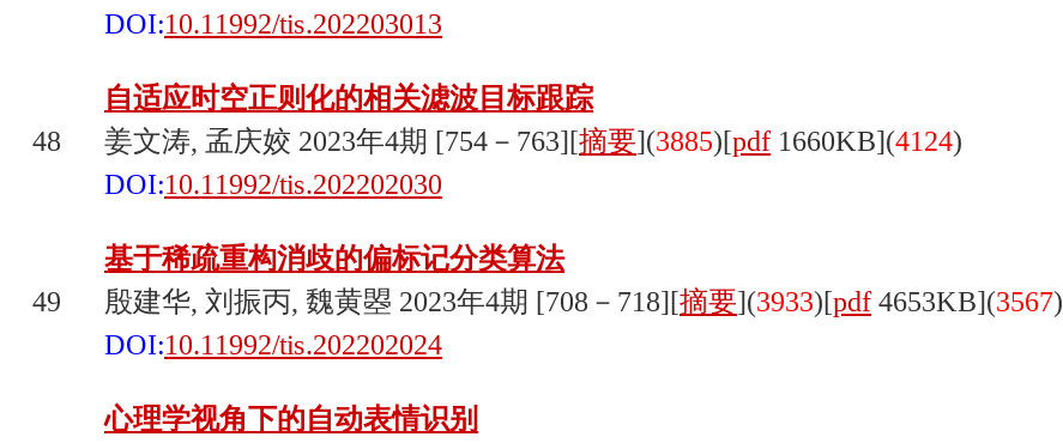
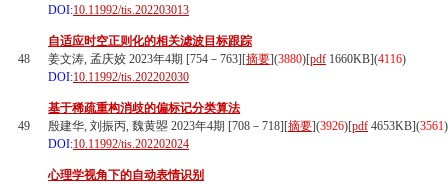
- 姜文涛, 孟庆姣 2023年4期 [754－763][摘要](3885)[pdf 1660KB](4124)
+ 姜文涛, 孟庆姣 2023年4期 [754－763][摘要](3880)[pdf 1660KB](4116)

- 殷建华, 刘振丙, 魏黄曌 2023年4期 [708－718][摘要](3933)[pdf 4653KB](3567)
+ 殷建华, 刘振丙, 魏黄曌 2023年4期 [708－718][摘要](3926)[pdf 4653KB](3561)
